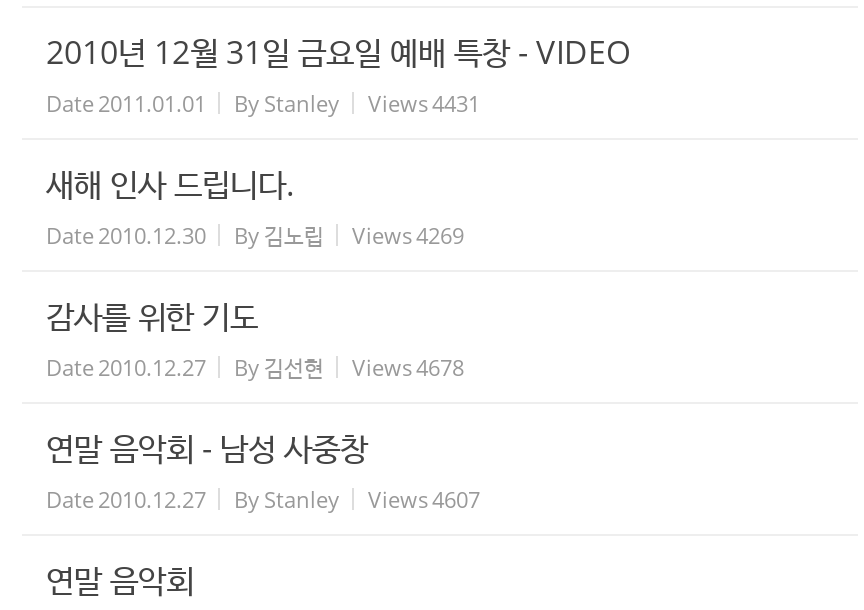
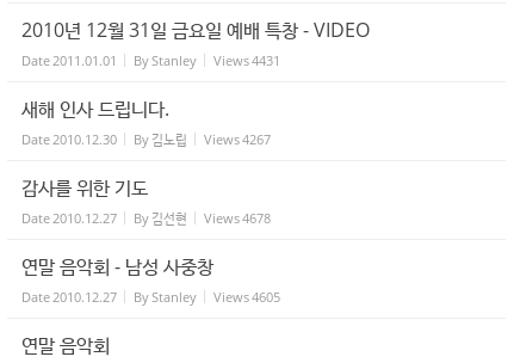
- Date 2010.12.30 By 김노립 Views 4269
+ Date 2010.12.30 By 김노립 Views 4267

- Date 2010.12.27 By Stanley Views 4607
+ Date 2010.12.27 By Stanley Views 4605
